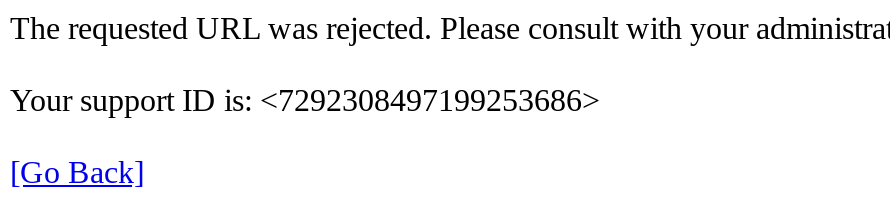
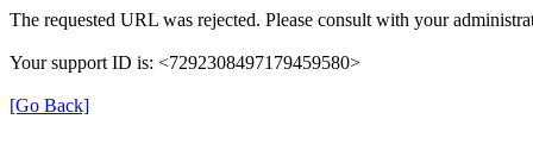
- Your support ID is: <7292308497199253686>
+ Your support ID is: <7292308497179459580>
